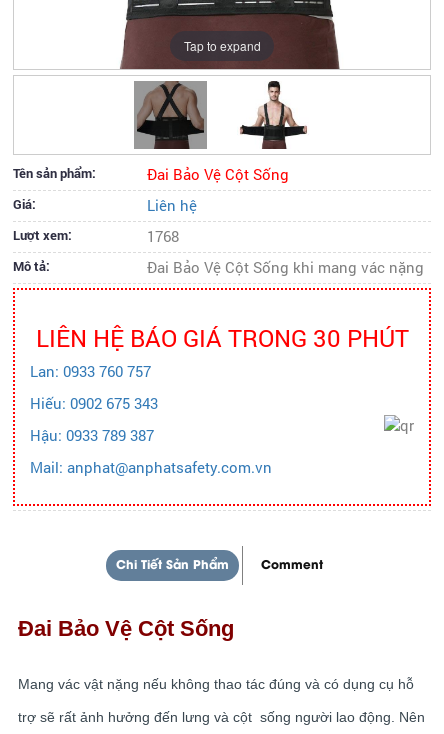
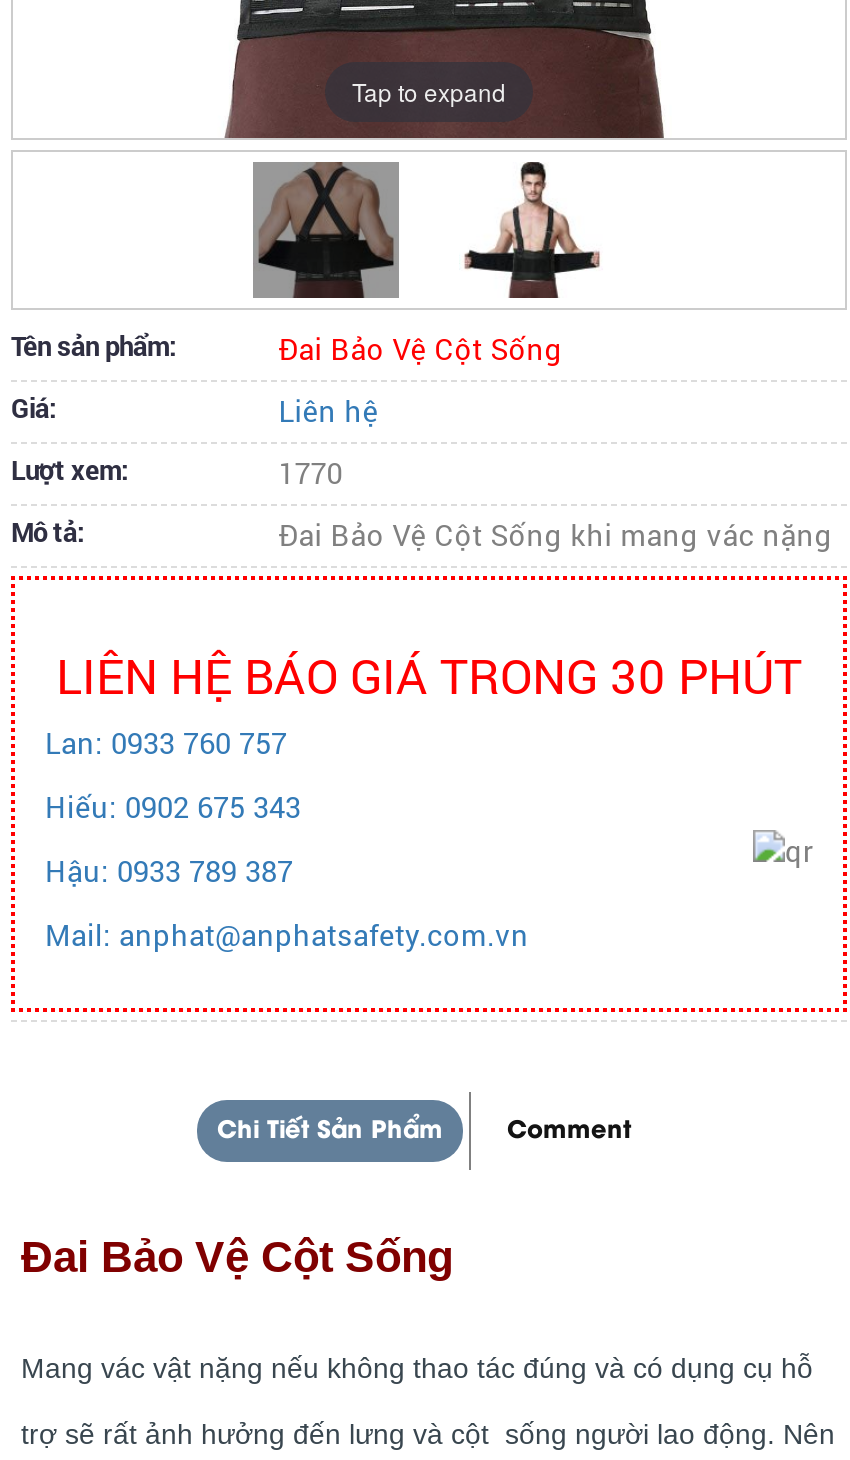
- 1768
+ 1770
